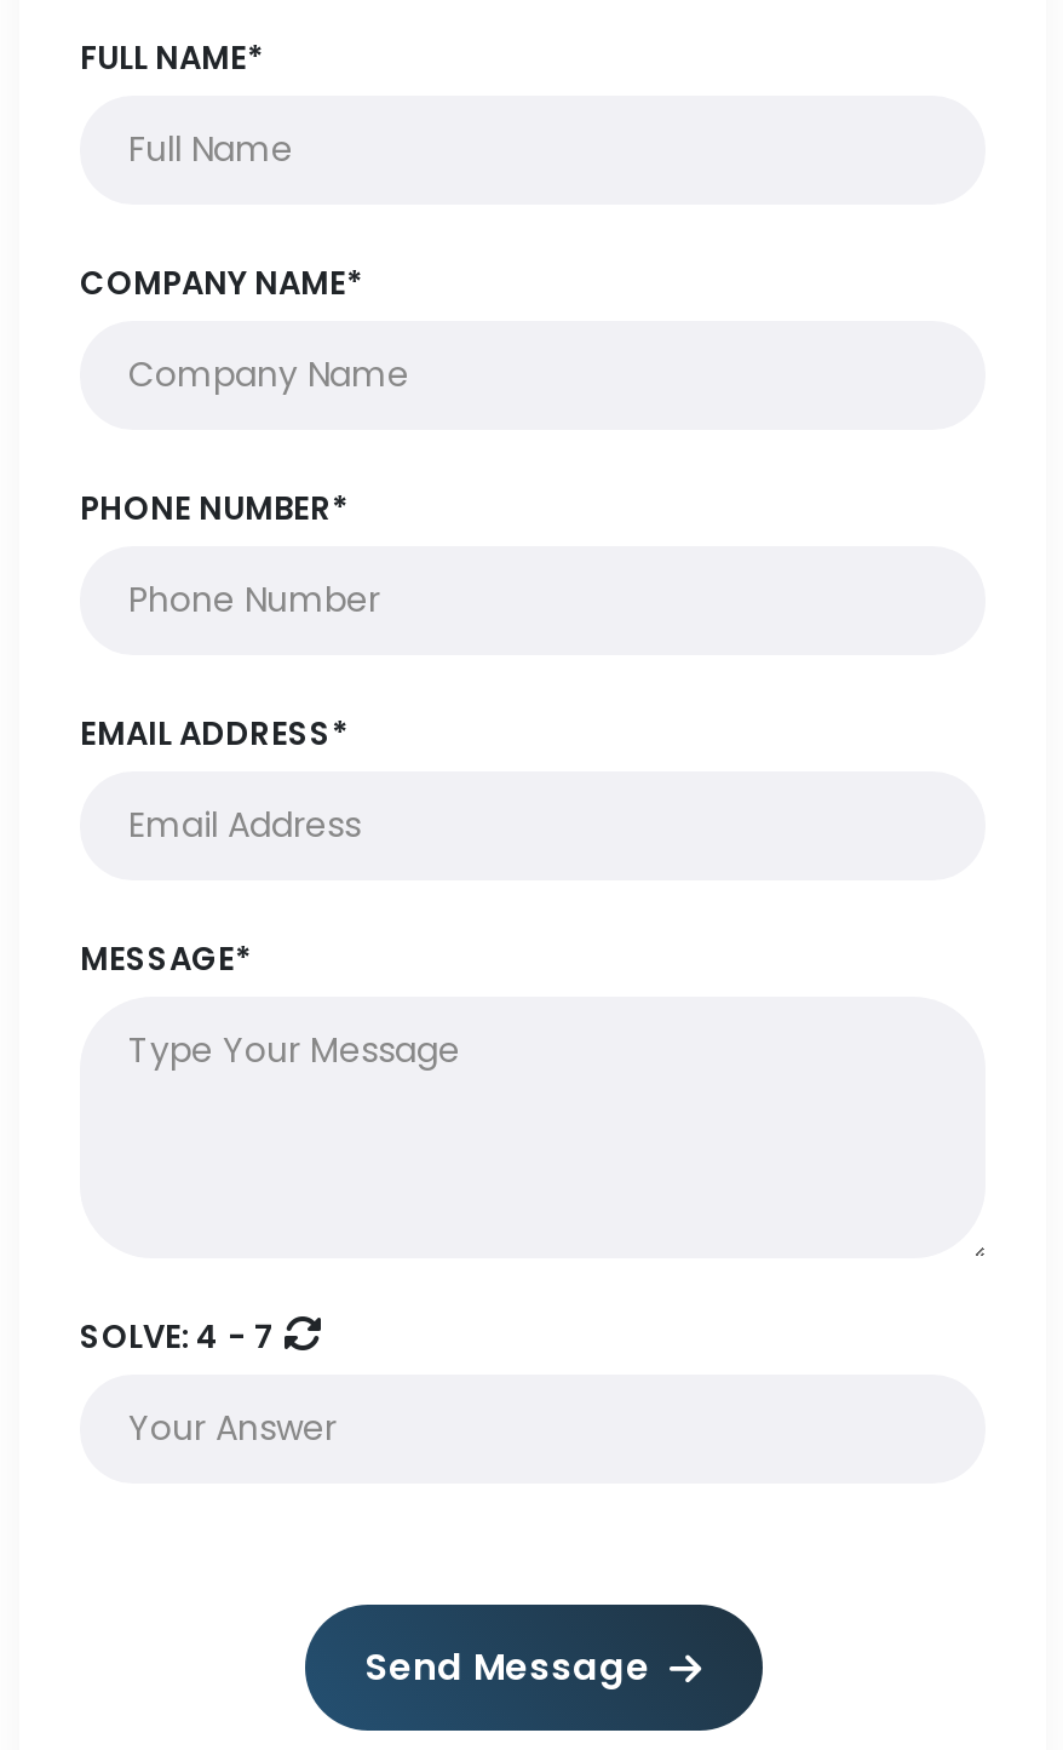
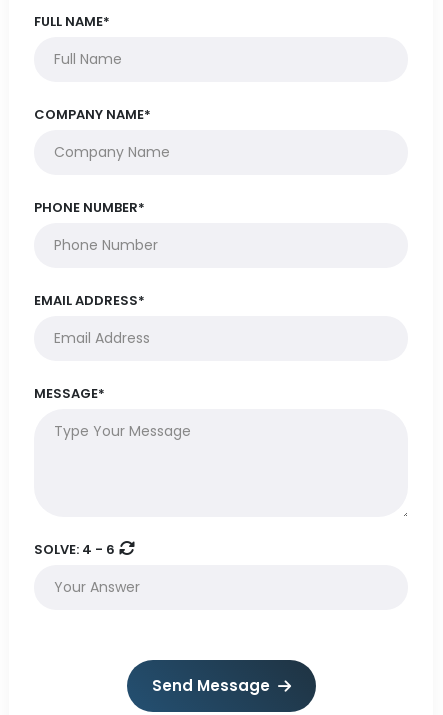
- SOLVE: 4 - 7
+ SOLVE: 4 - 6
